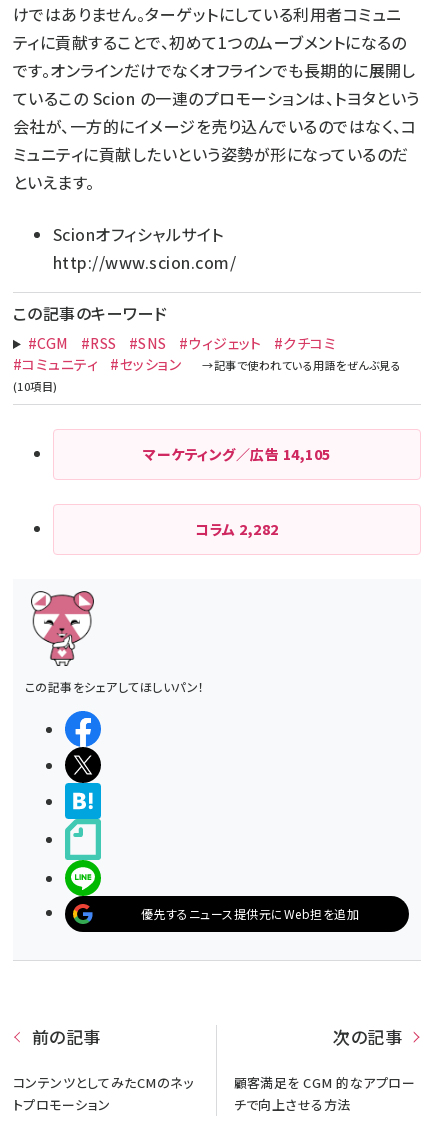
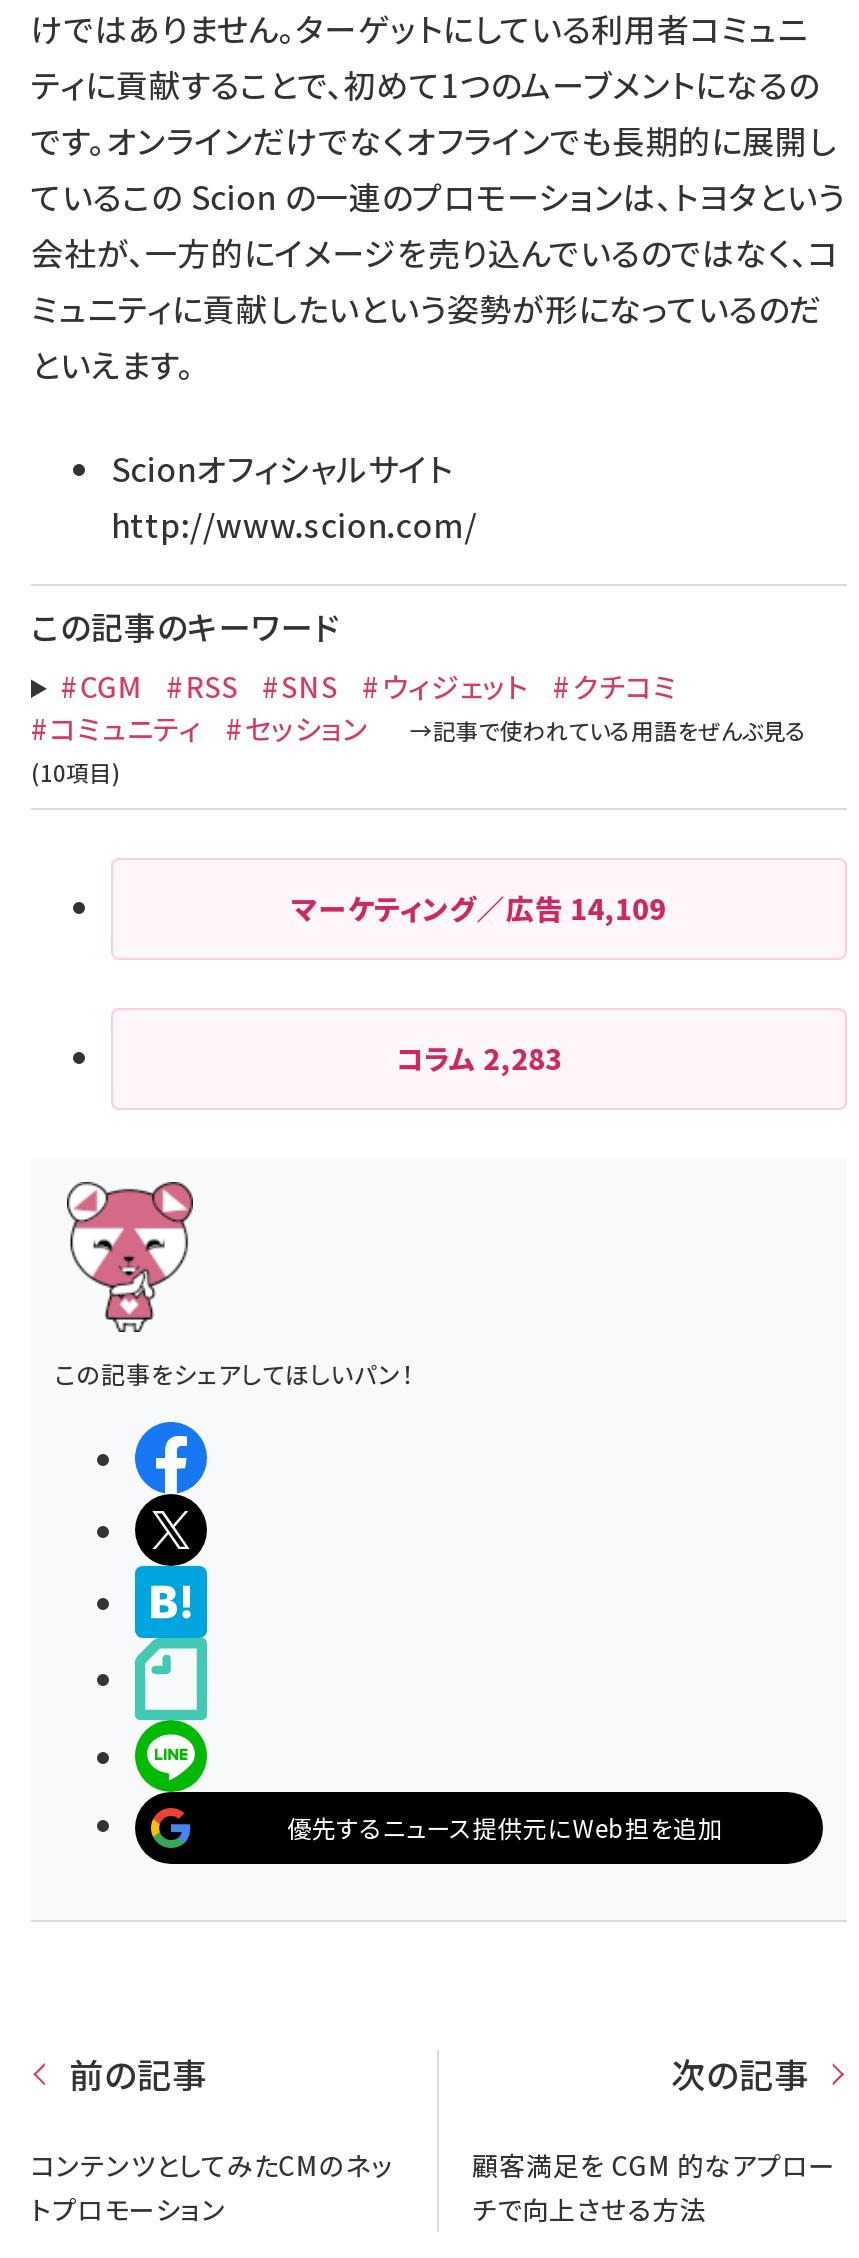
- マーケティング／広告14,105
+ マーケティング／広告14,109

- コラム2,282
+ コラム2,283
